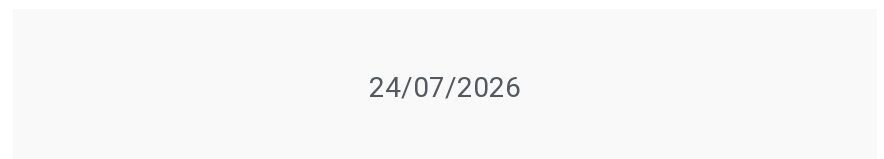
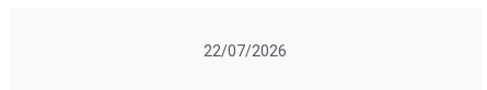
- 24/07/2026
+ 22/07/2026
